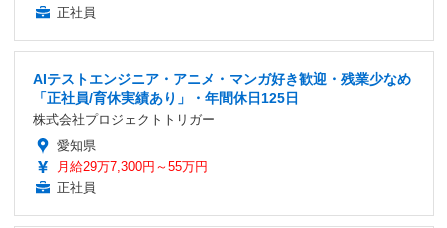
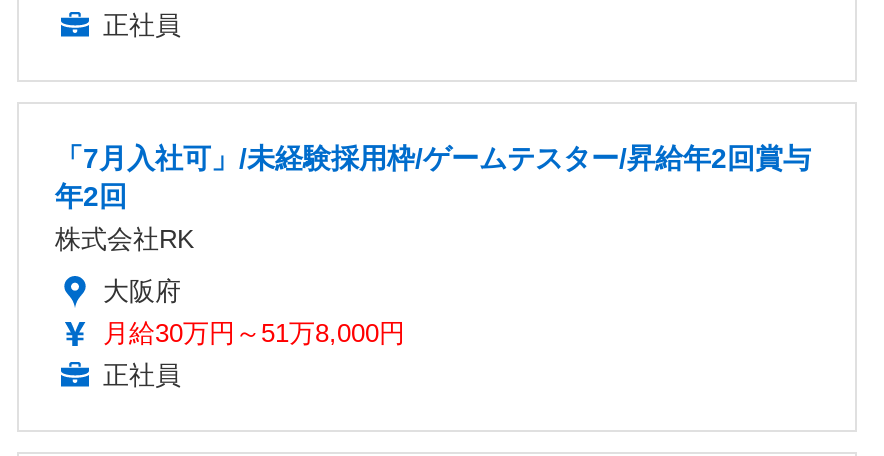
- AIテストエンジニア・アニメ・マンガ好き歓迎・残業少なめ
- 「正社員/育休実績あり」・年間休日125日
- 株式会社プロジェクトトリガー
+ 「7月入社可」/未経験採用枠/ゲームテスター/昇給年2回賞与
+ 年2回
+ 株式会社RK

- 愛知県
- 月給29万7,300円～55万円
+ 大阪府
+ 月給30万円～51万8,000円
